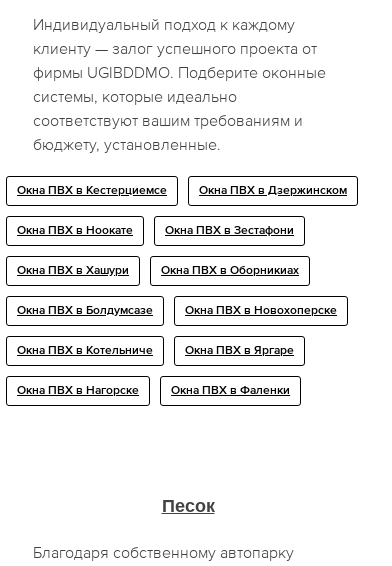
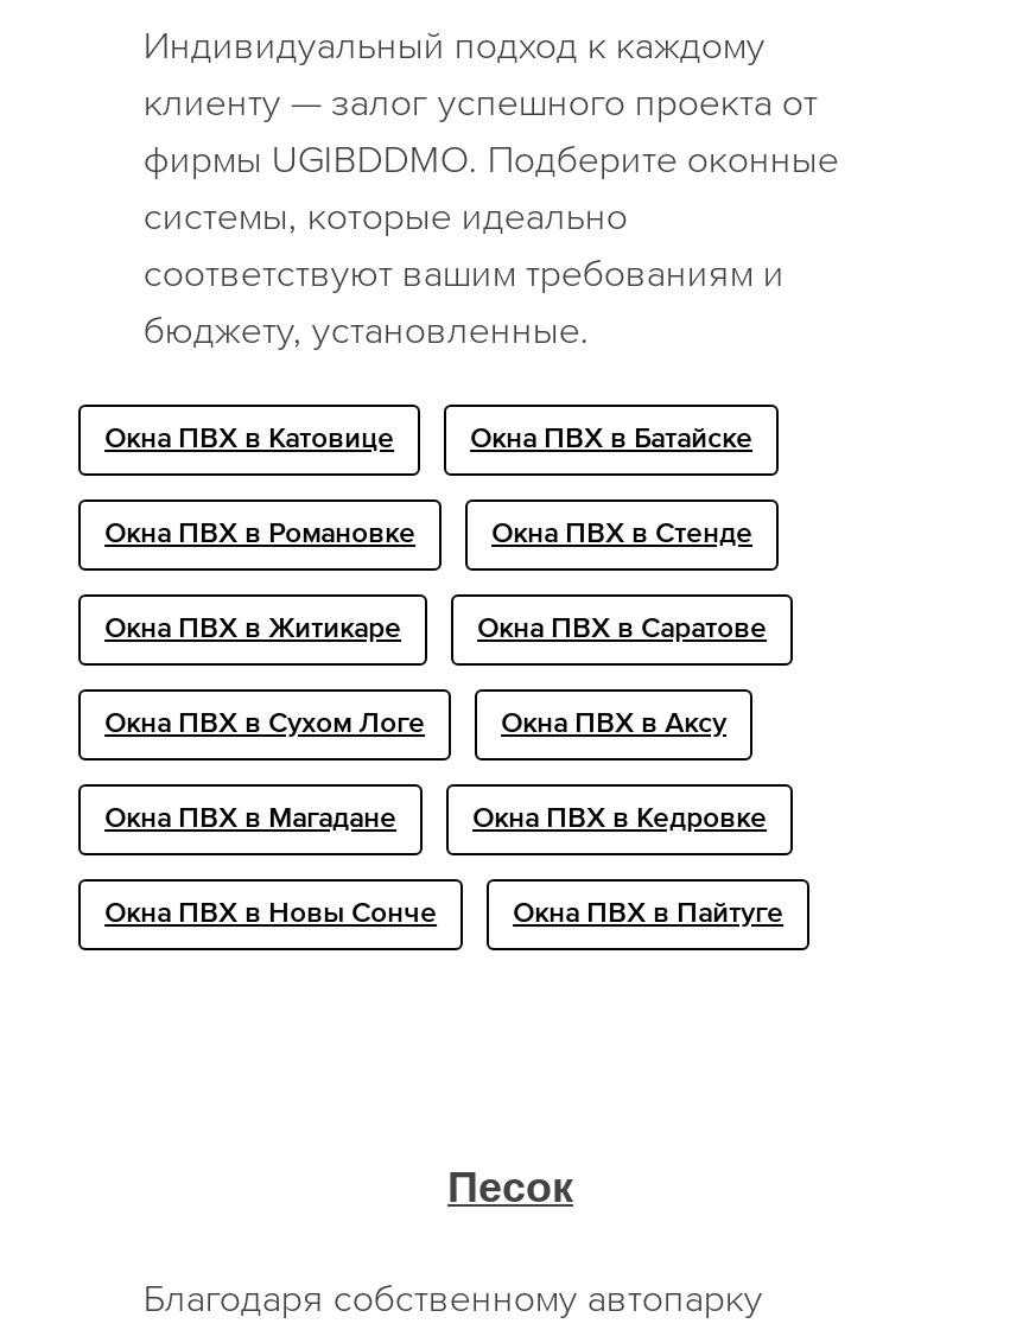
- Окна ПВХ в Кестерциемсе
- Окна ПВХ в Дзержинском
+ Окна ПВХ в Катовице
+ Окна ПВХ в Батайске

- Окна ПВХ в Ноокате
- Окна ПВХ в Зестафони
+ Окна ПВХ в Романовке
+ Окна ПВХ в Стенде

- Окна ПВХ в Хашури
- Окна ПВХ в Оборникиах
+ Окна ПВХ в Житикаре
+ Окна ПВХ в Саратове

- Окна ПВХ в Болдумсазе
- Окна ПВХ в Новохоперске
+ Окна ПВХ в Сухом Логе
+ Окна ПВХ в Аксу

- Окна ПВХ в Котельниче
- Окна ПВХ в Яргаре
+ Окна ПВХ в Магадане
+ Окна ПВХ в Кедровке

- Окна ПВХ в Нагорске
- Окна ПВХ в Фаленки
+ Окна ПВХ в Новы Сонче
+ Окна ПВХ в Пайтуге
